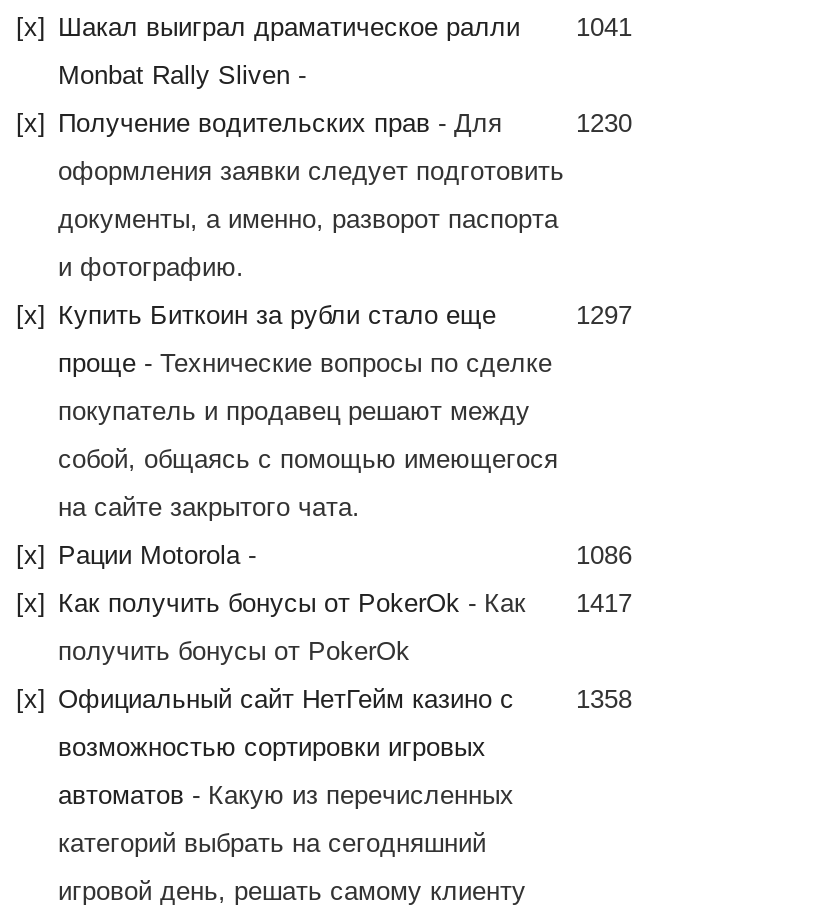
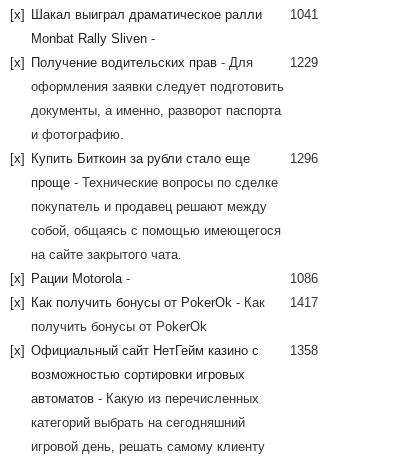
- 1230
+ 1229

- 1297
+ 1296
